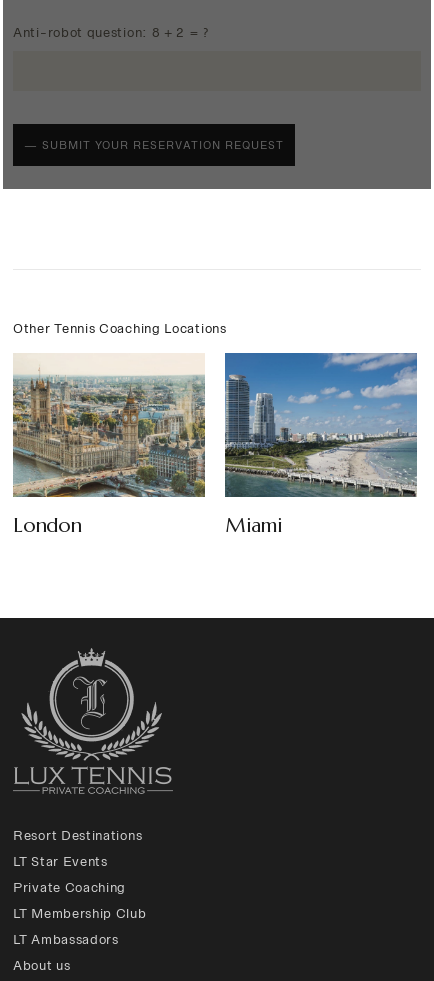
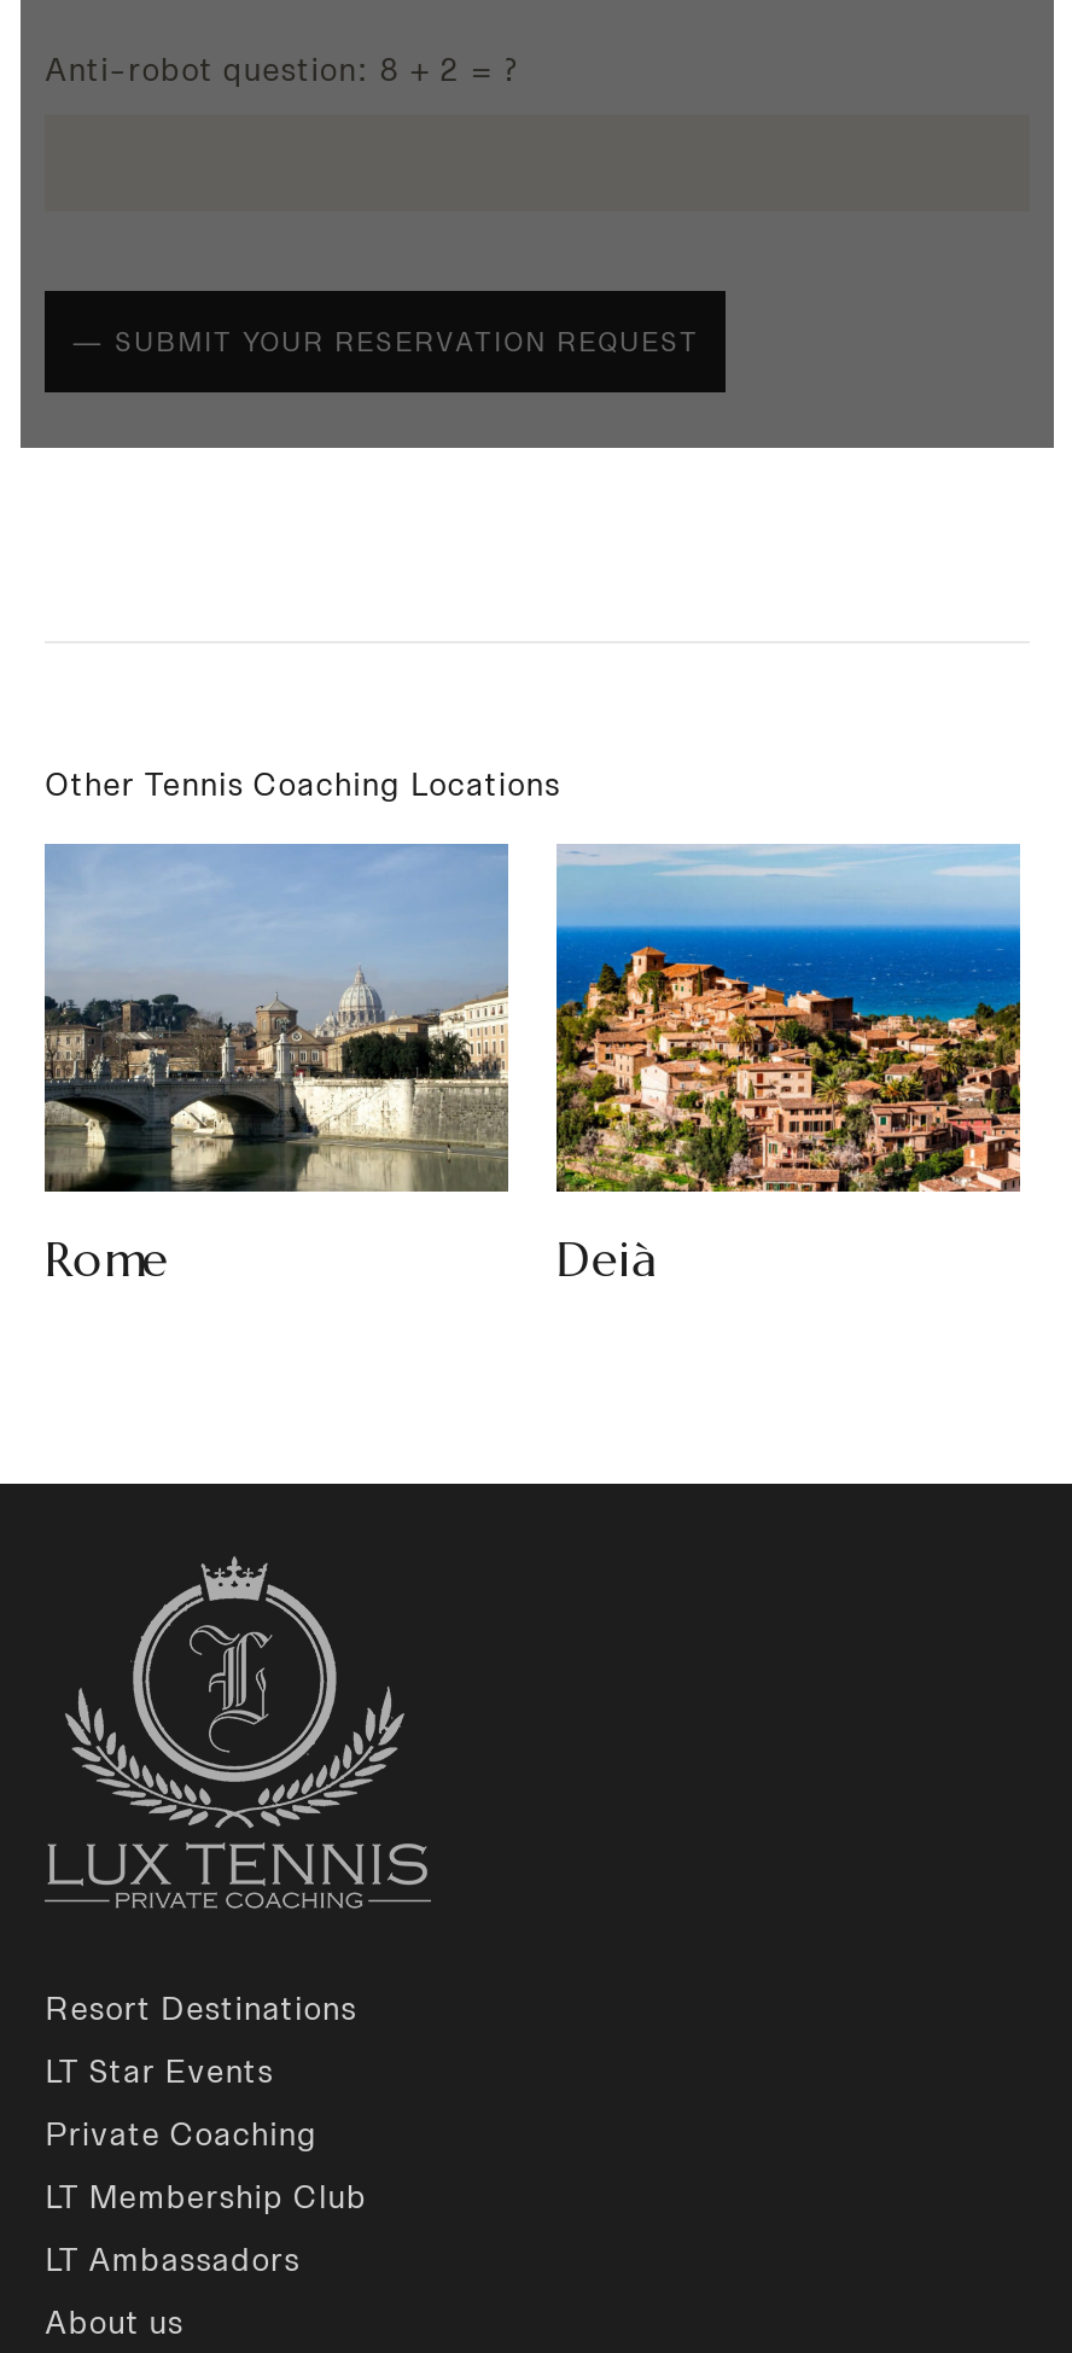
- [image]
- London
- Miami
+ [image]
+ Rome
+ Deià

- [image]
+ [image]
